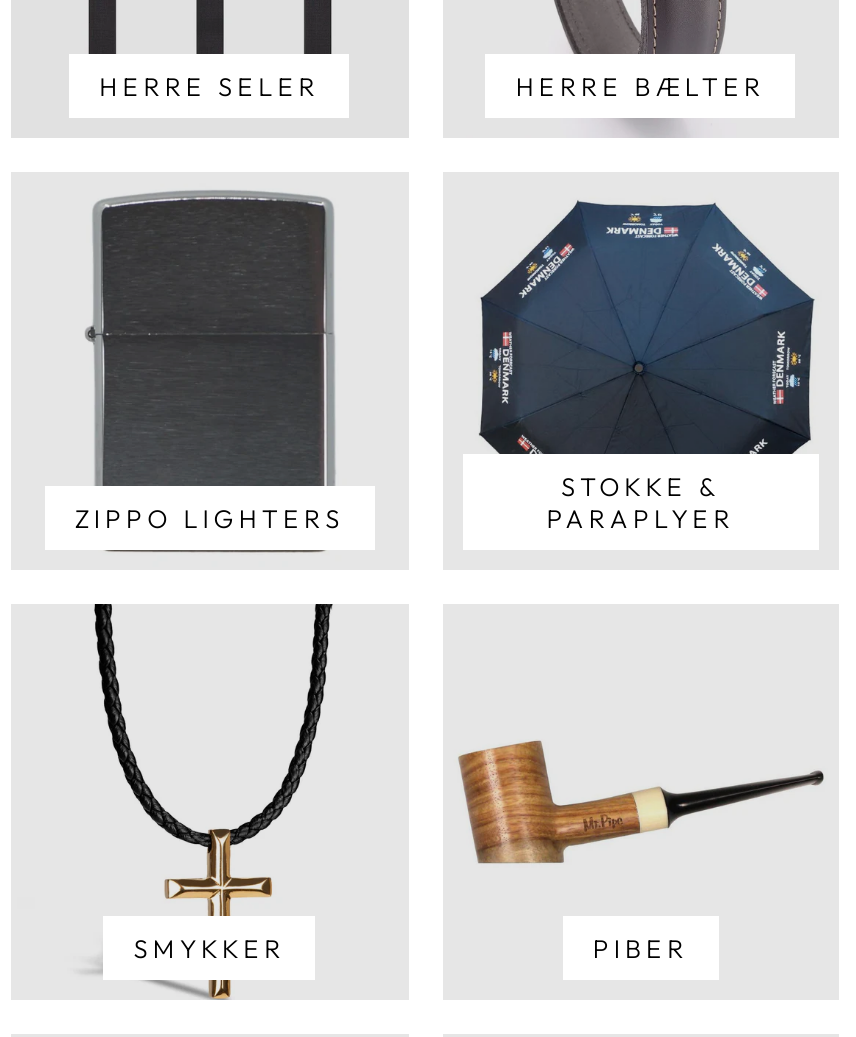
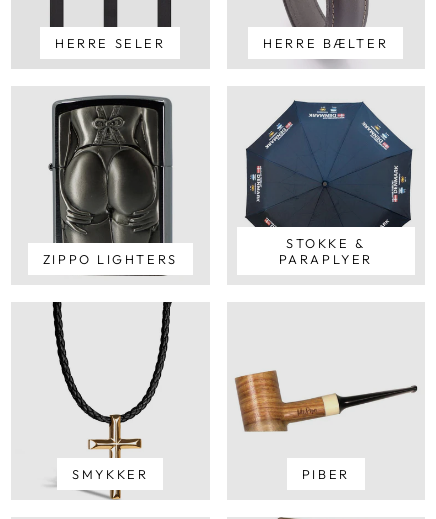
- [image]
+ [image]
